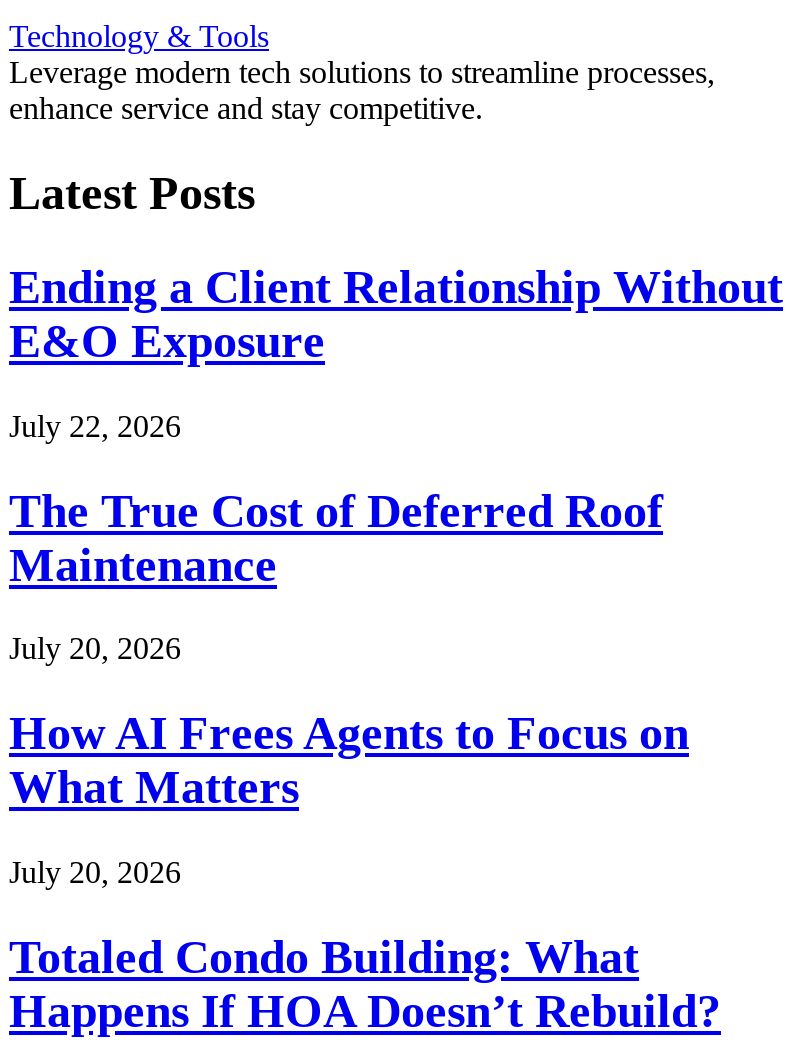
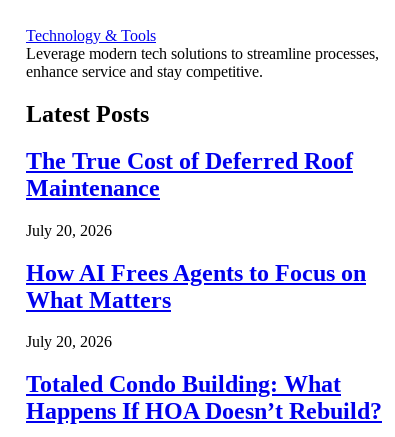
- Ending a Client Relationship Without
- E&O Exposure
- July 22, 2026
